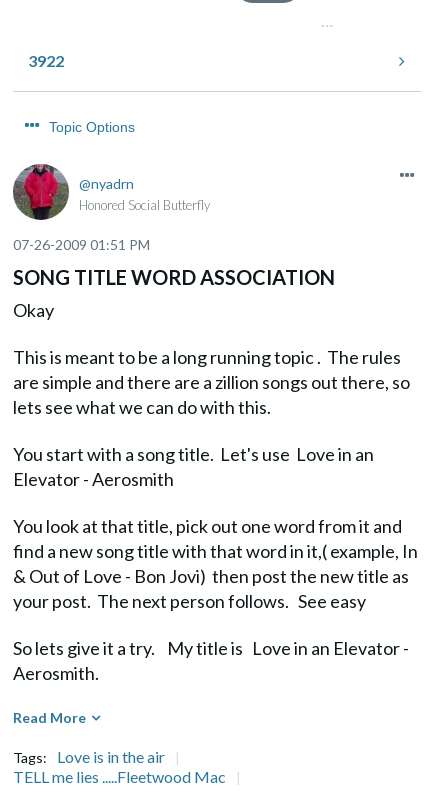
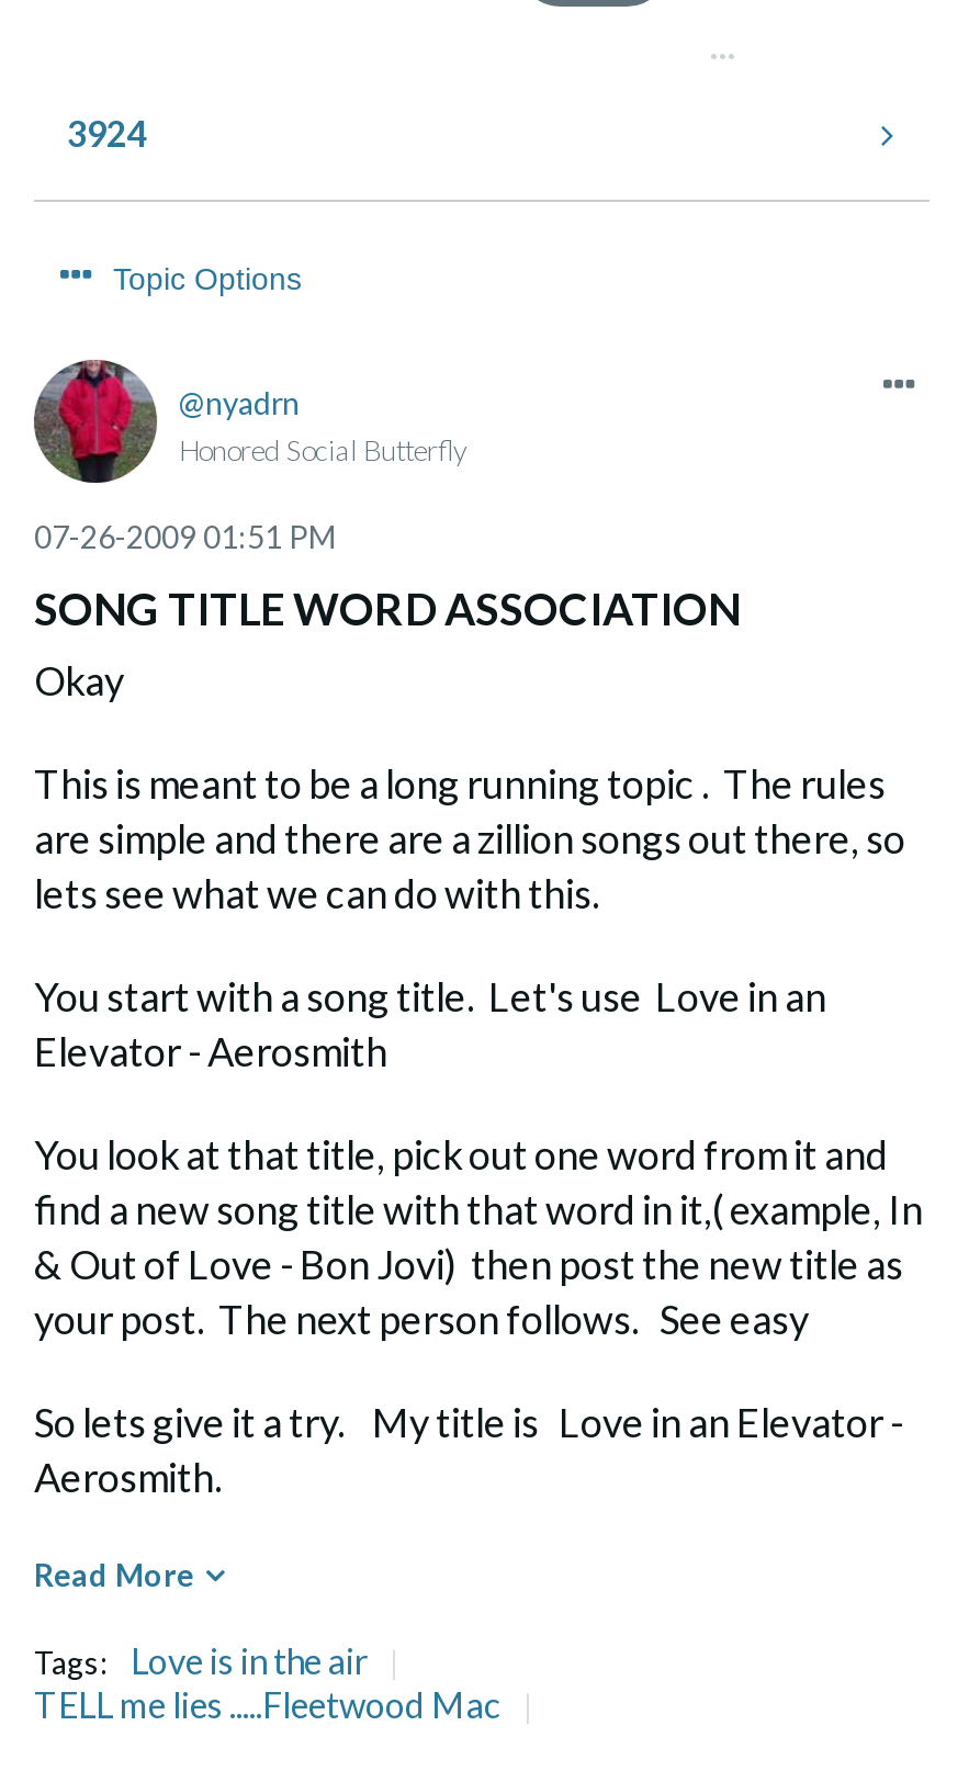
- 3922
+ 3924
